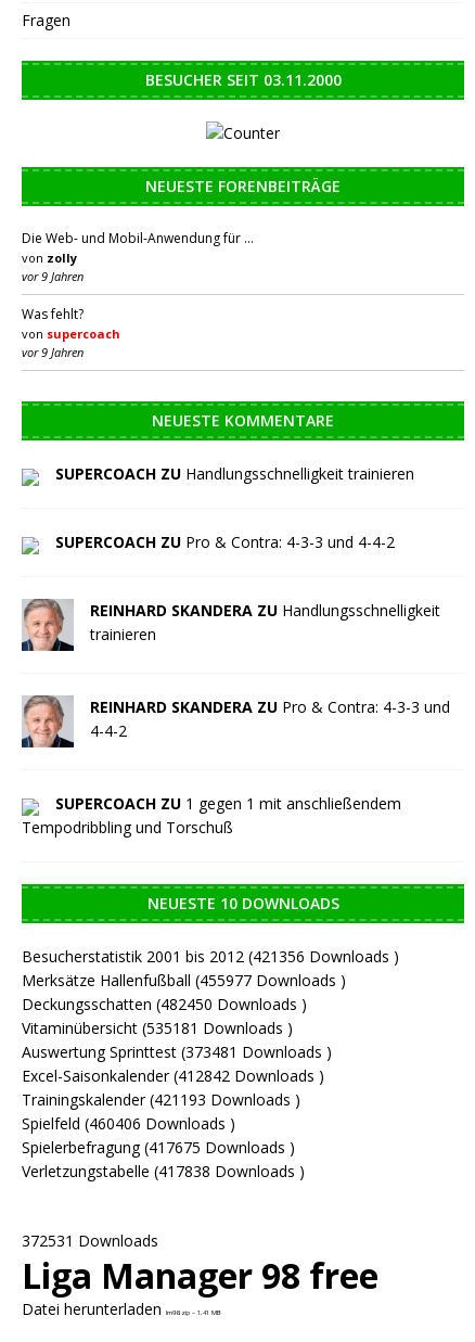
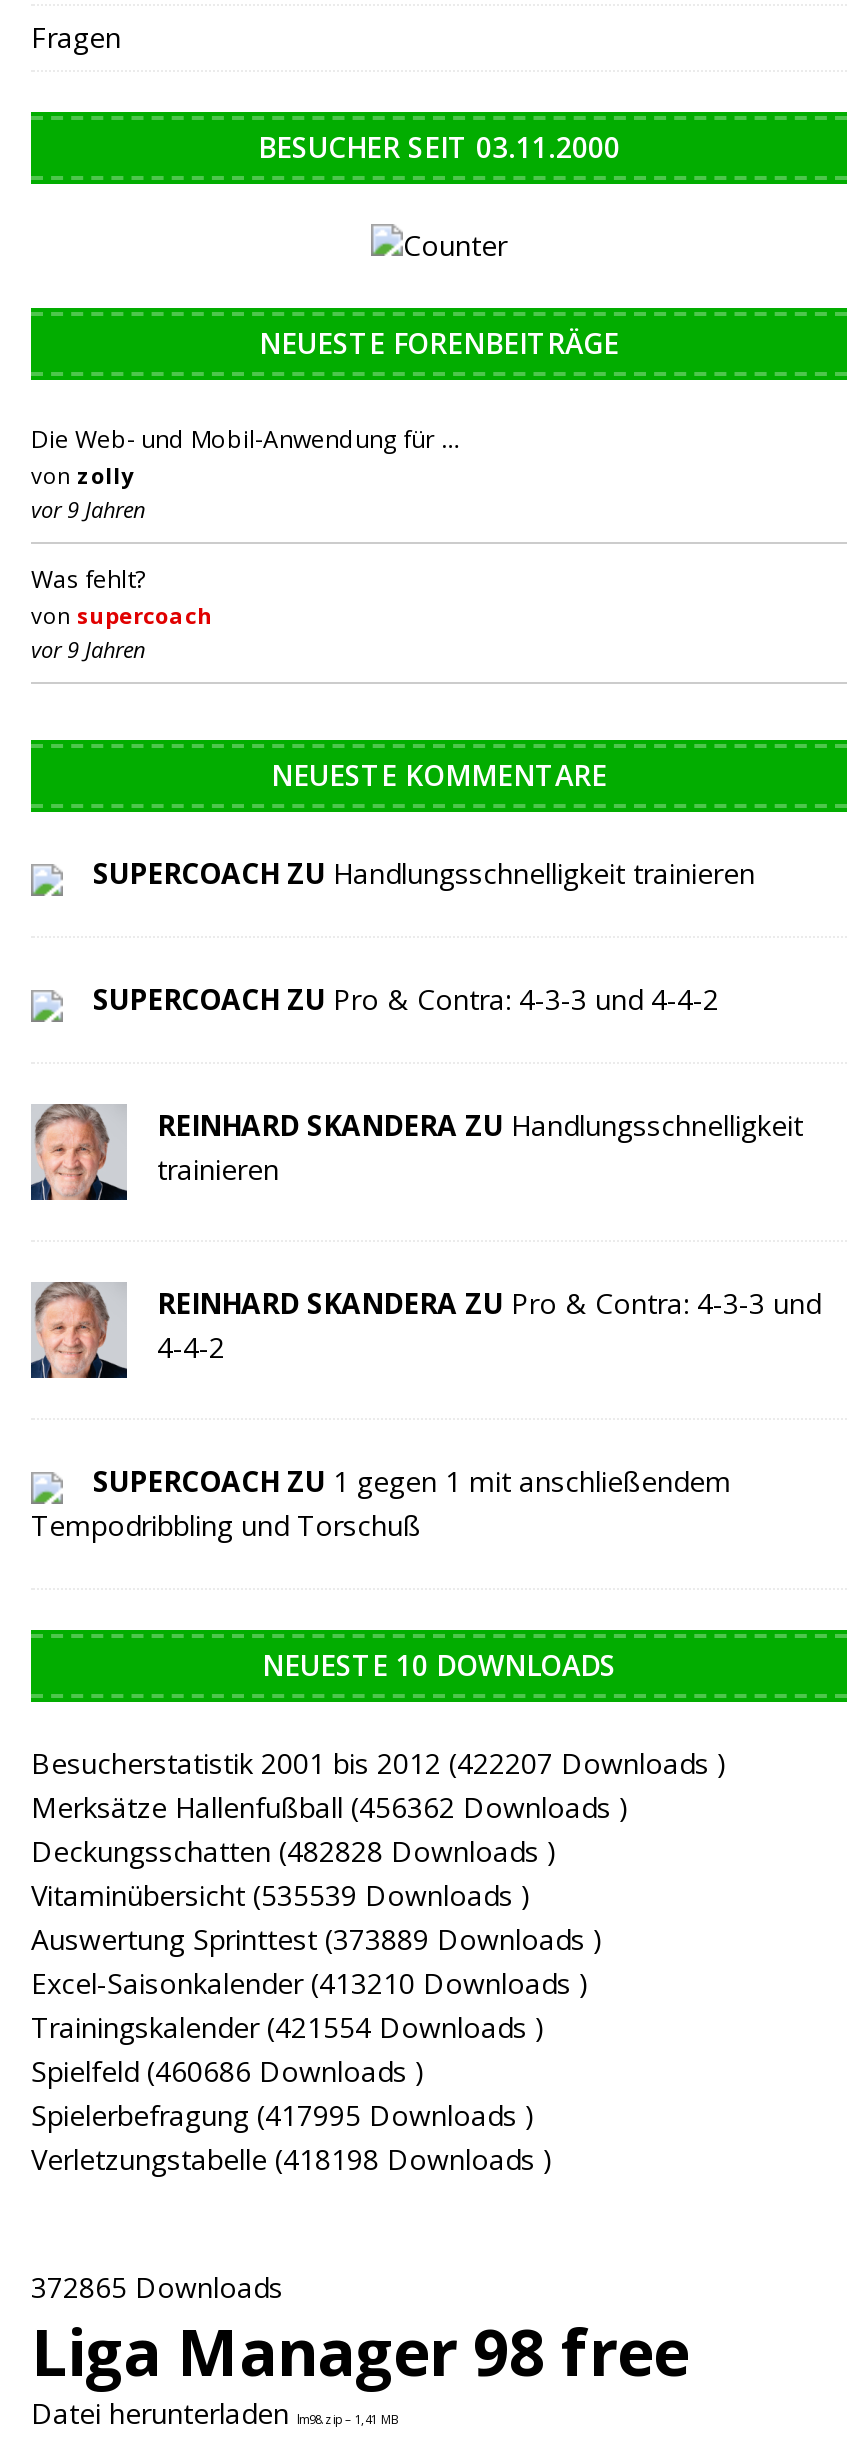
- Besucherstatistik 2001 bis 2012 (421356 Downloads )
+ Besucherstatistik 2001 bis 2012 (422207 Downloads )

- Merksätze Hallenfußball (455977 Downloads )
+ Merksätze Hallenfußball (456362 Downloads )

- Deckungsschatten (482450 Downloads )
+ Deckungsschatten (482828 Downloads )

- Vitaminübersicht (535181 Downloads )
+ Vitaminübersicht (535539 Downloads )

- Auswertung Sprinttest (373481 Downloads )
+ Auswertung Sprinttest (373889 Downloads )

- Excel-Saisonkalender (412842 Downloads )
+ Excel-Saisonkalender (413210 Downloads )

- Trainingskalender (421193 Downloads )
+ Trainingskalender (421554 Downloads )

- Spielfeld (460406 Downloads )
+ Spielfeld (460686 Downloads )

- Spielerbefragung (417675 Downloads )
+ Spielerbefragung (417995 Downloads )

- Verletzungstabelle (417838 Downloads )
+ Verletzungstabelle (418198 Downloads )

- 372531 Downloads
+ 372865 Downloads
